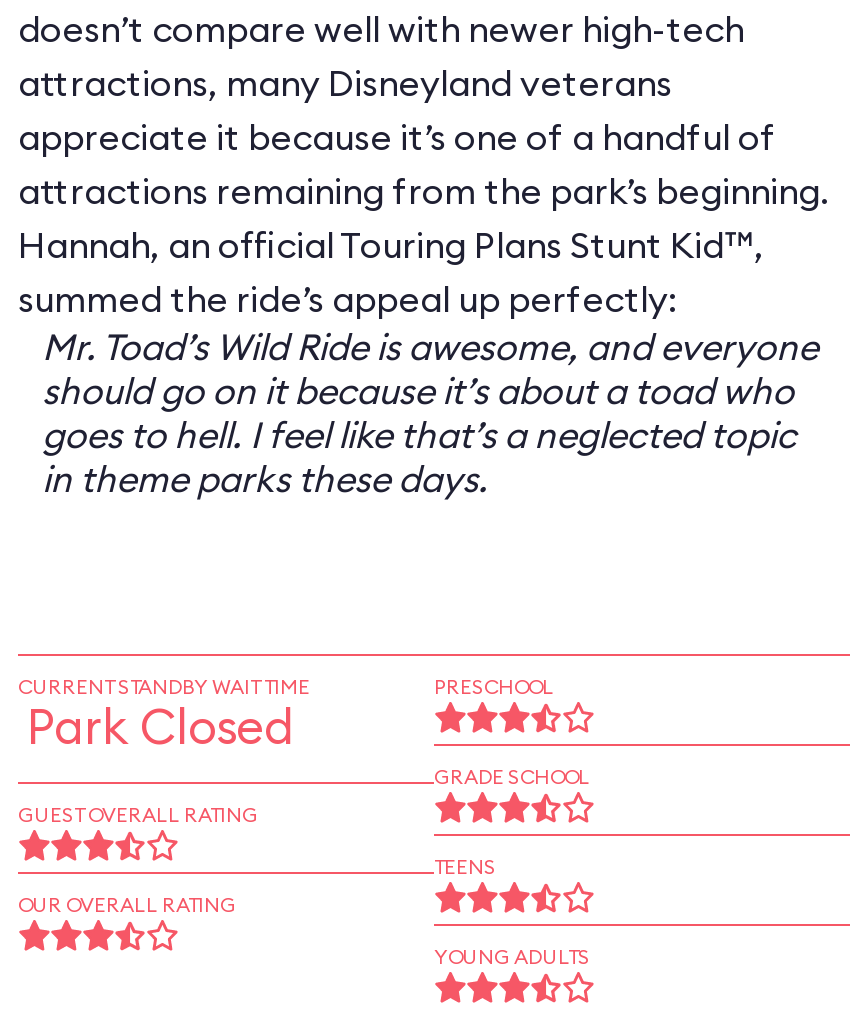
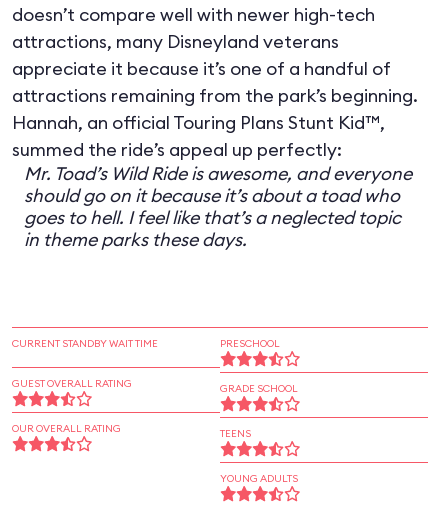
- Park Closed

moved up: GUEST OVERALL RATING | OUR OVERALL RATING
